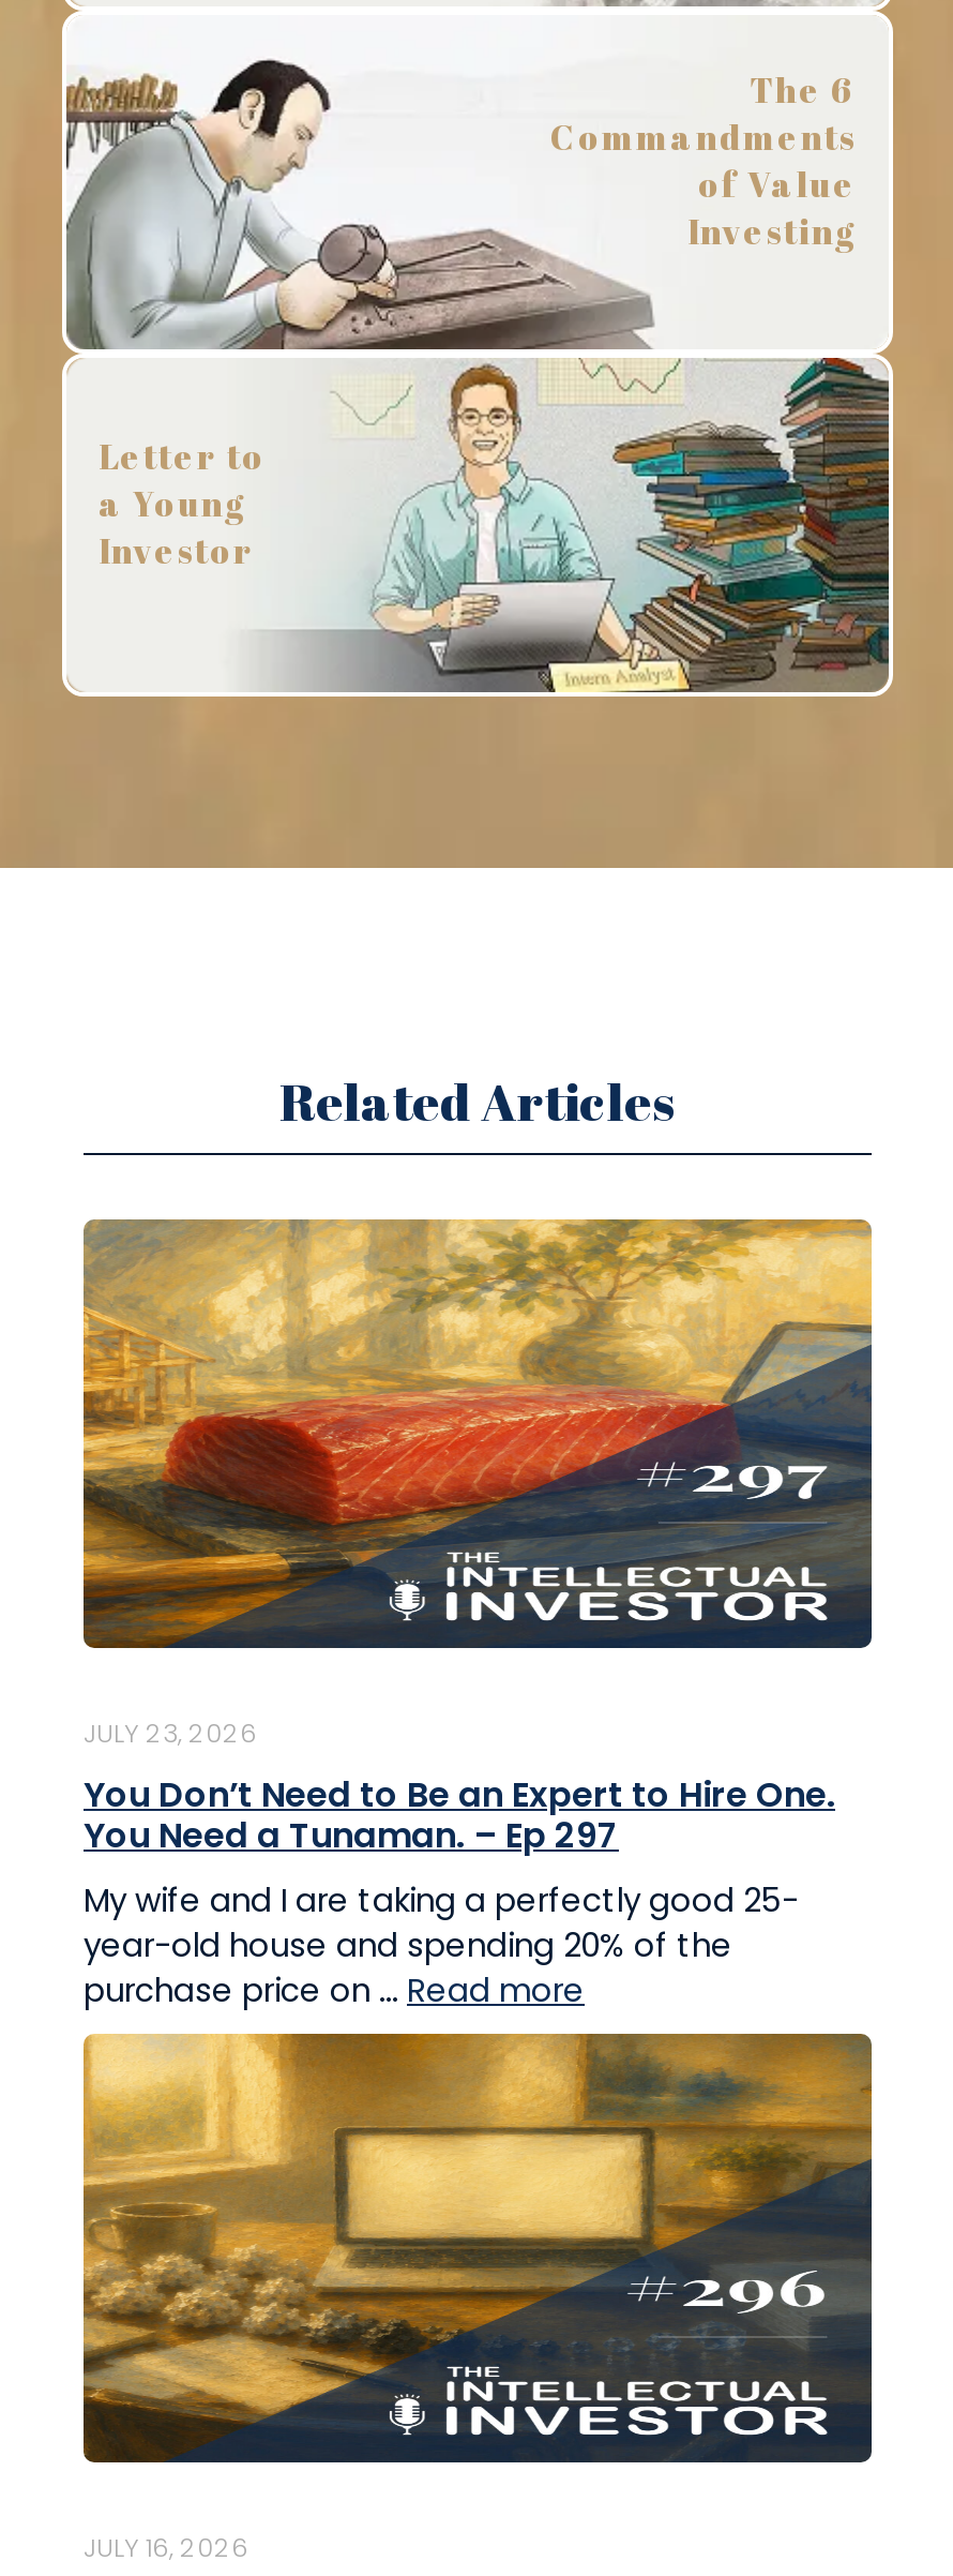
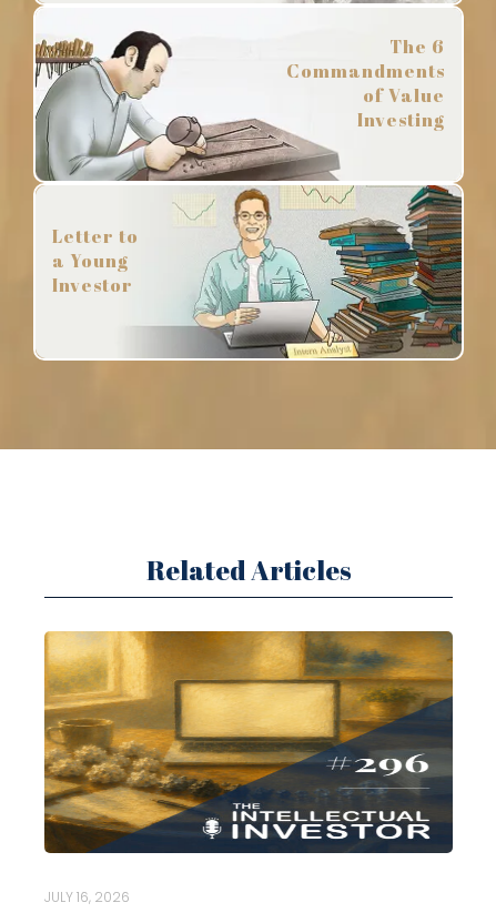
- [image]
- JULY 23, 2026
- You Don’t Need to Be an Expert to Hire One.
- You Need a Tunaman. – Ep 297
- My wife and I are taking a perfectly good 25-
- year-old house and spending 20% of the
- purchase price on ... Read more
